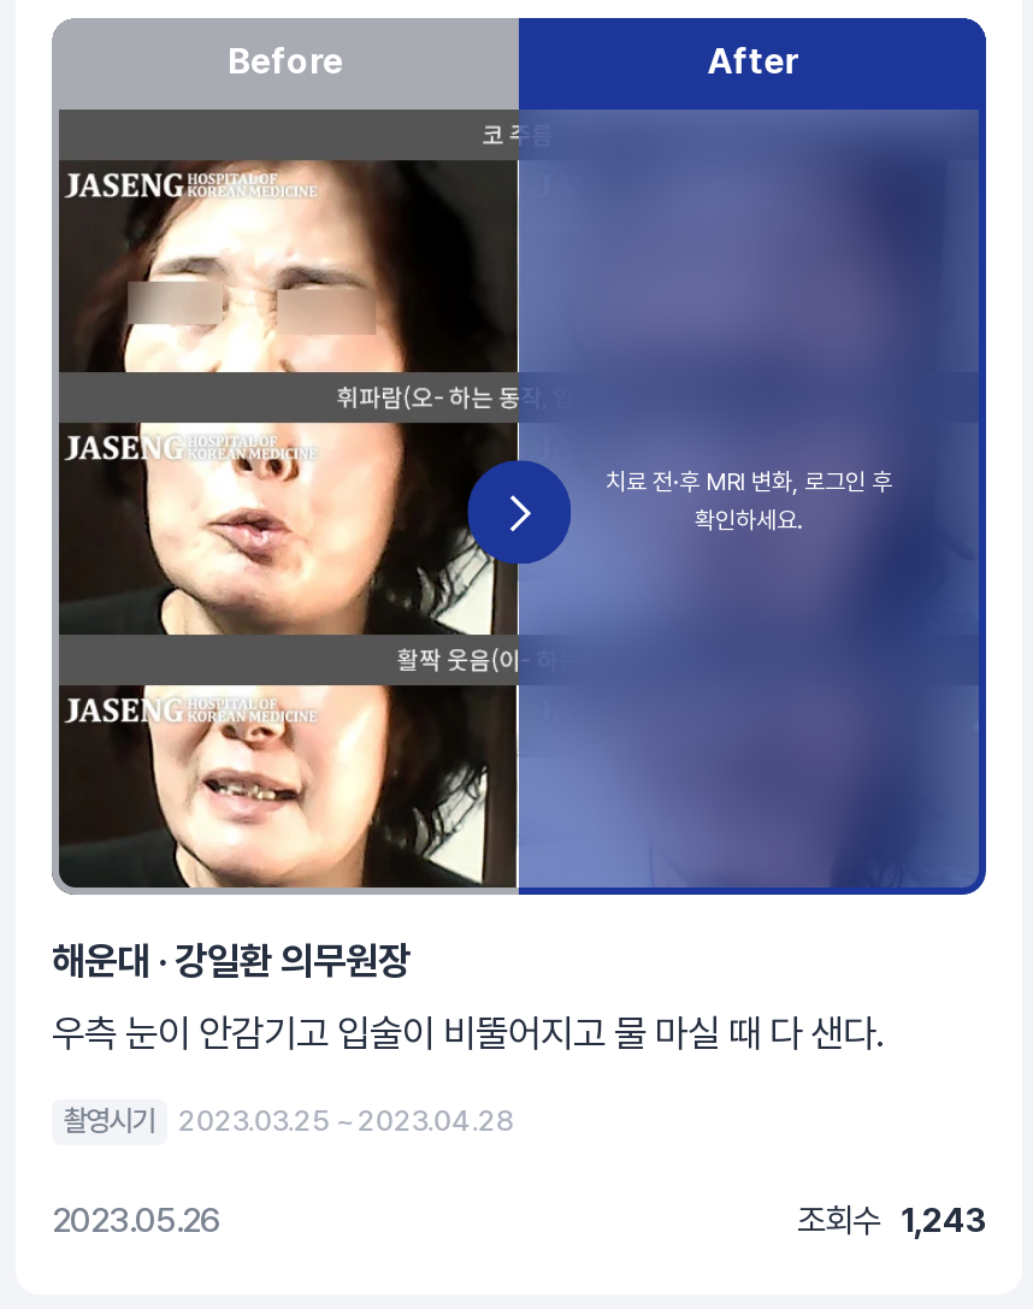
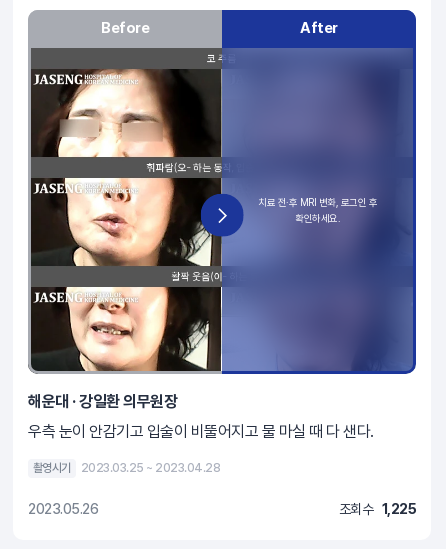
- 조회수 1,243
+ 조회수 1,225
